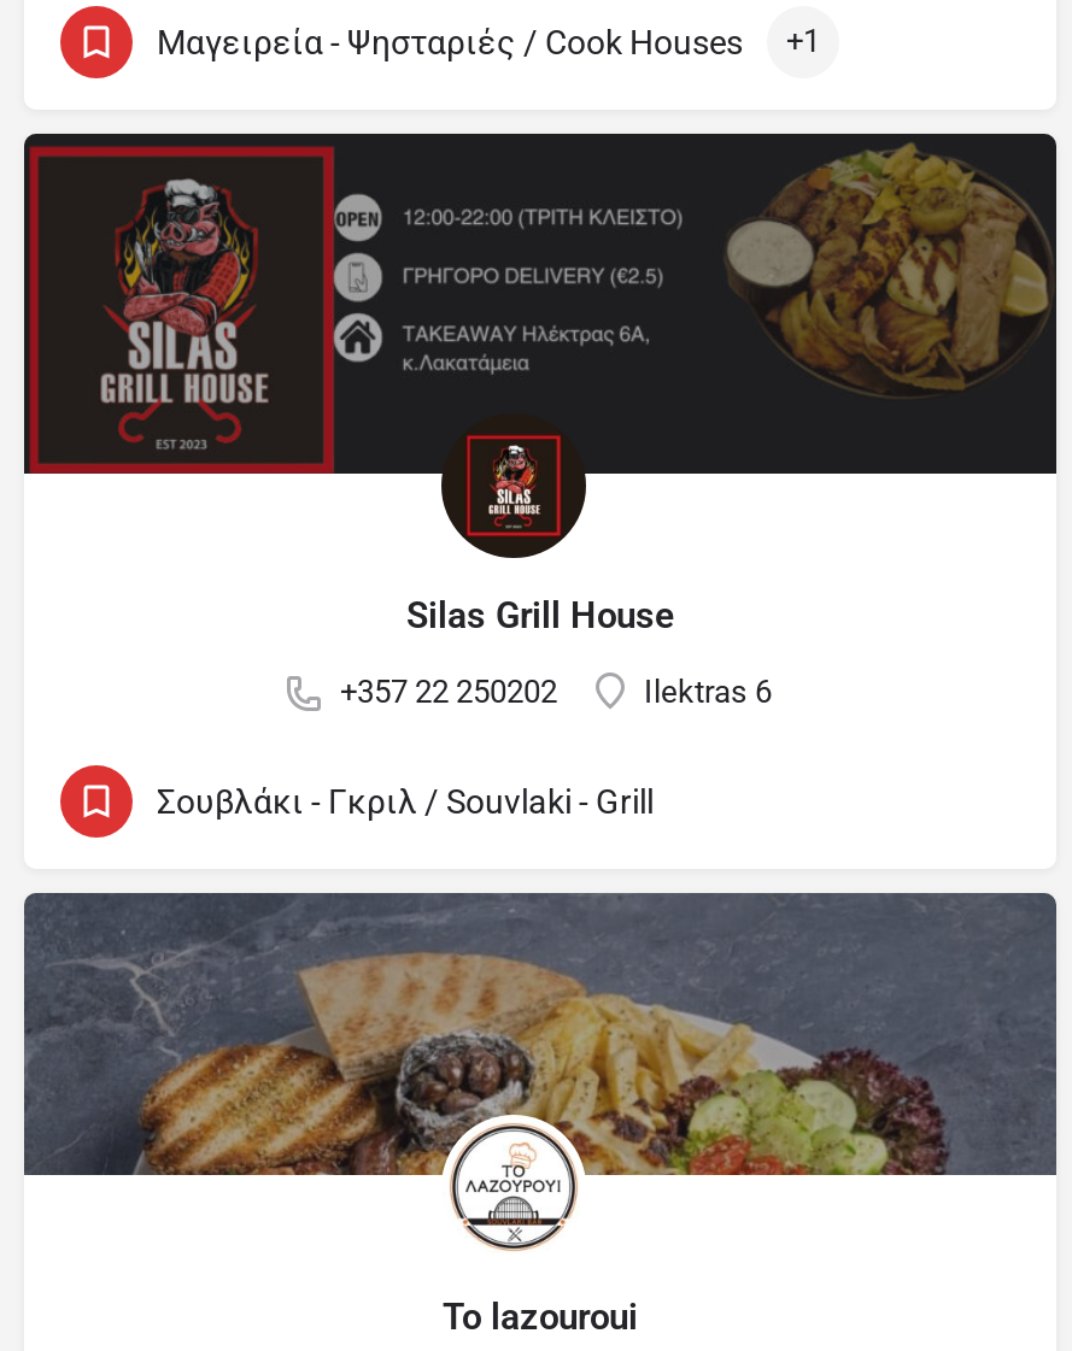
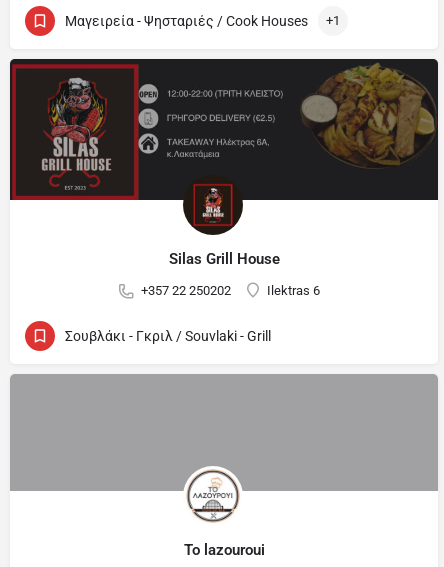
- [image]
